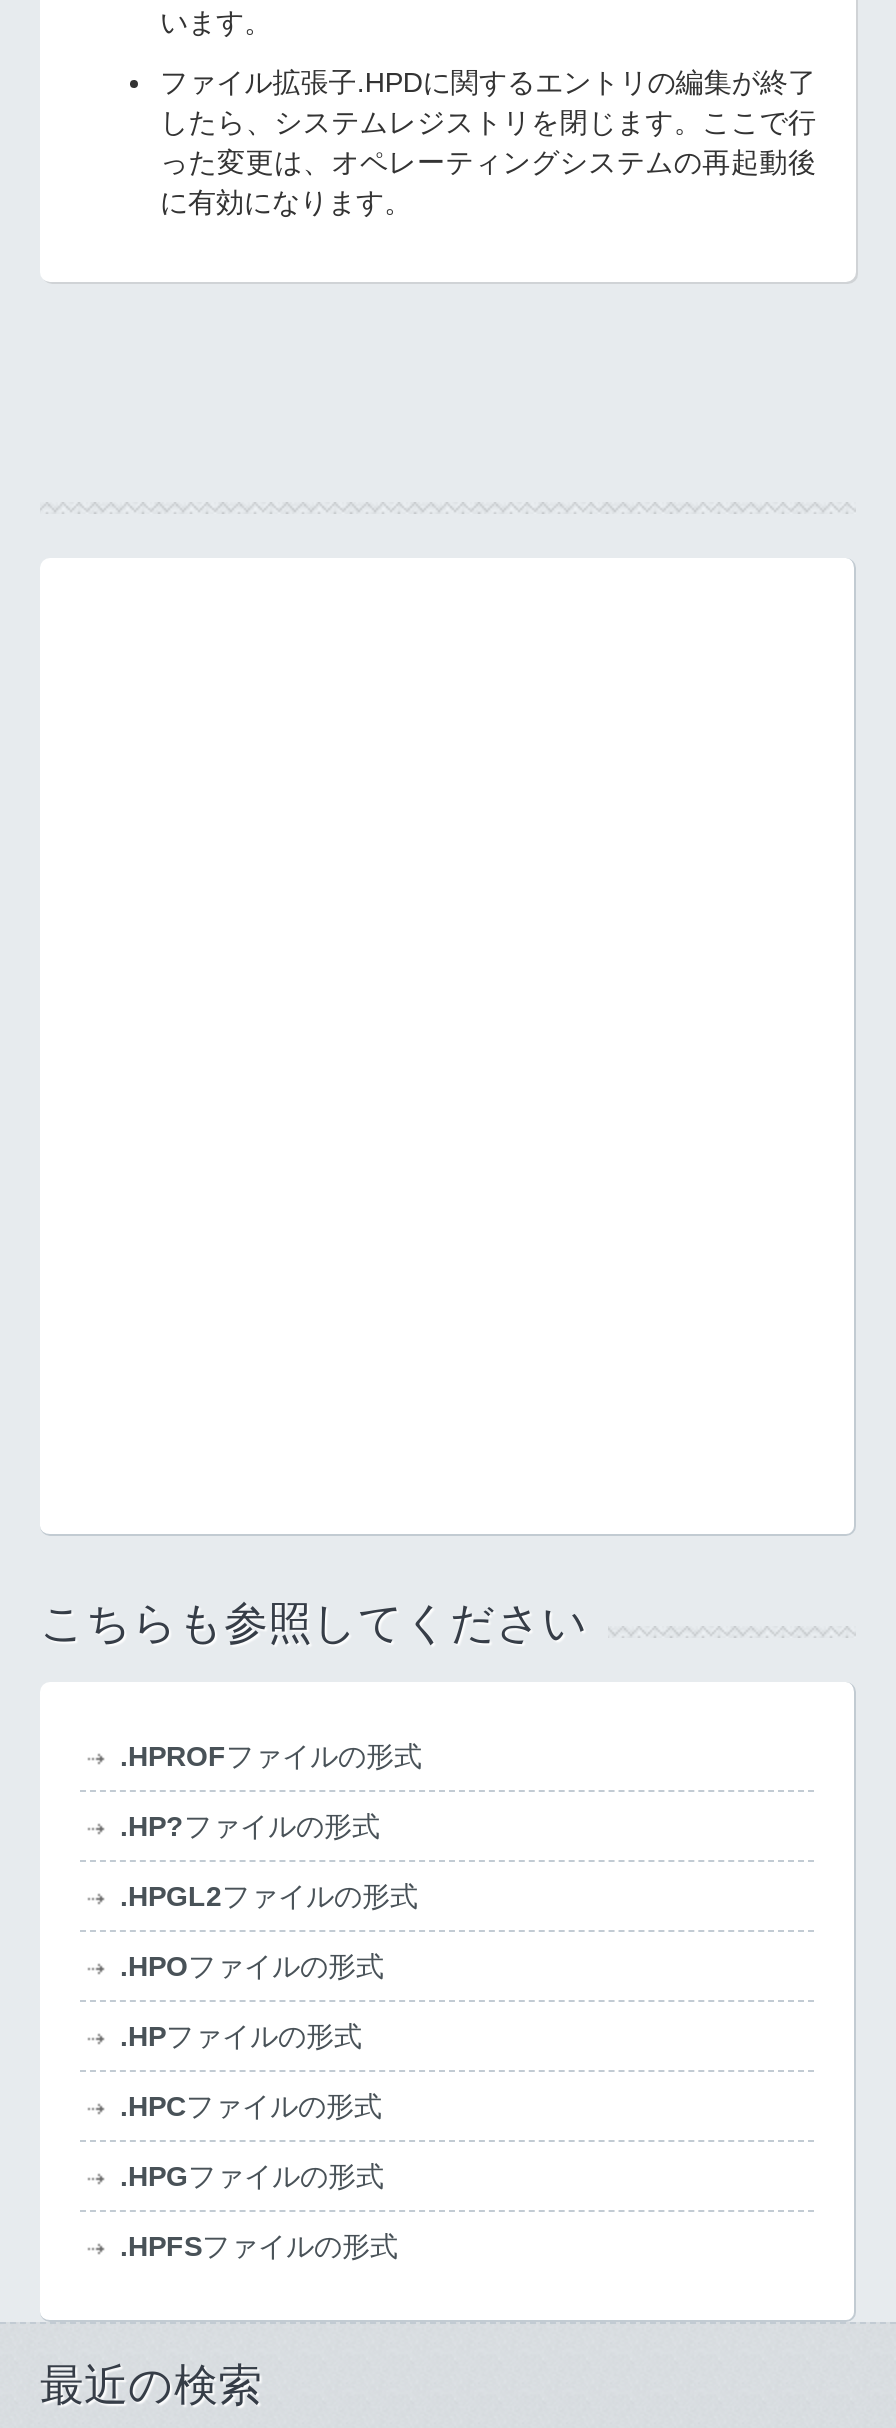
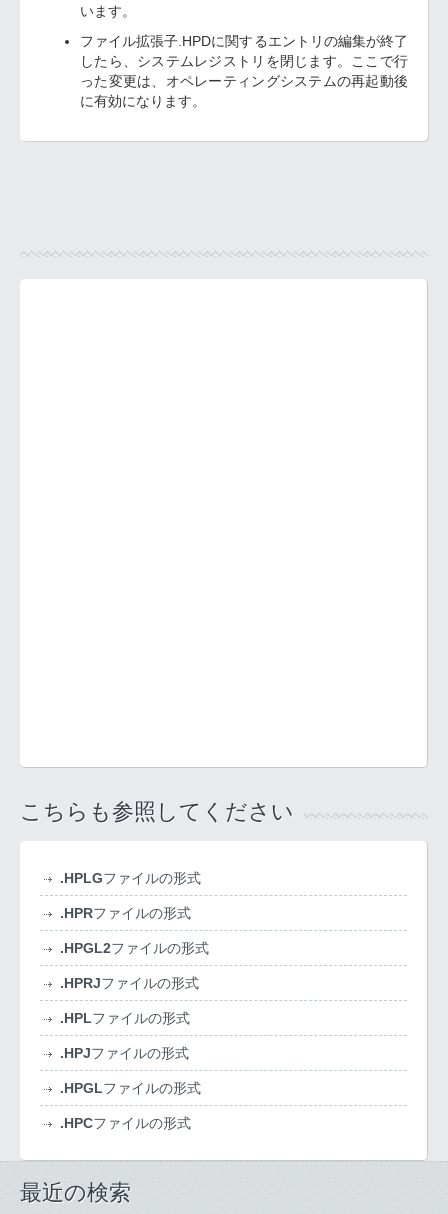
- .HPROFファイルの形式
+ .HPLGファイルの形式

- .HP?ファイルの形式
+ .HPRファイルの形式

- .HPOファイルの形式
- .HPファイルの形式
+ .HPRJファイルの形式
+ .HPLファイルの形式
+ .HPJファイルの形式
+ .HPGLファイルの形式

moved down: .HPCファイルの形式

- .HPGファイルの形式
- .HPFSファイルの形式
